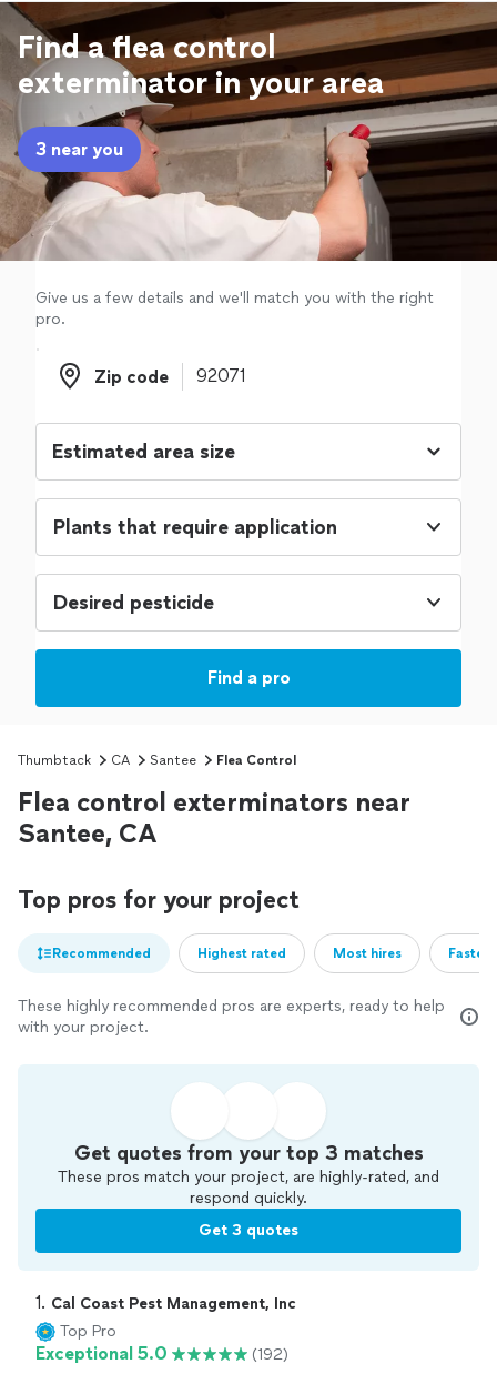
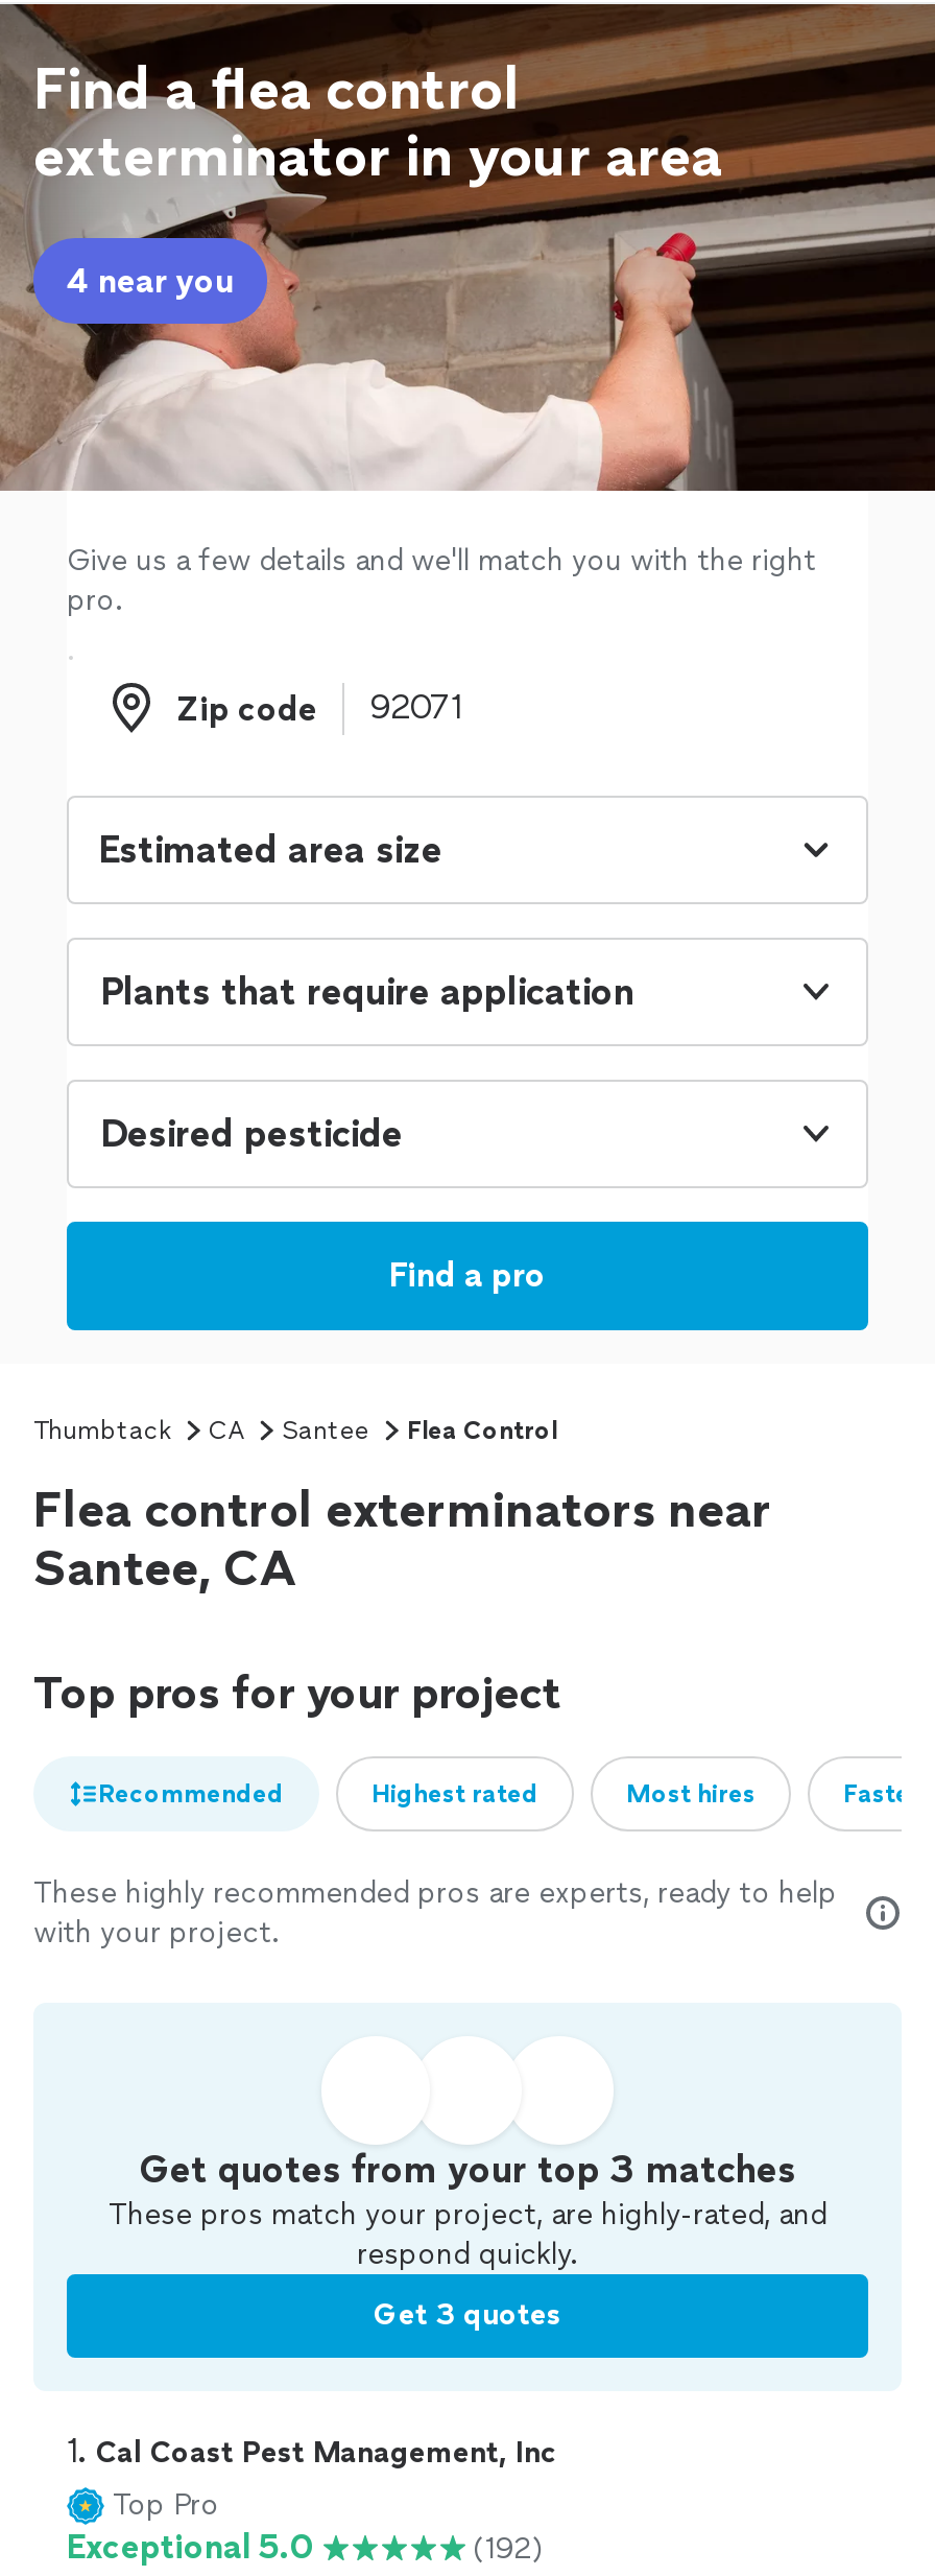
- 3 near you
+ 4 near you
